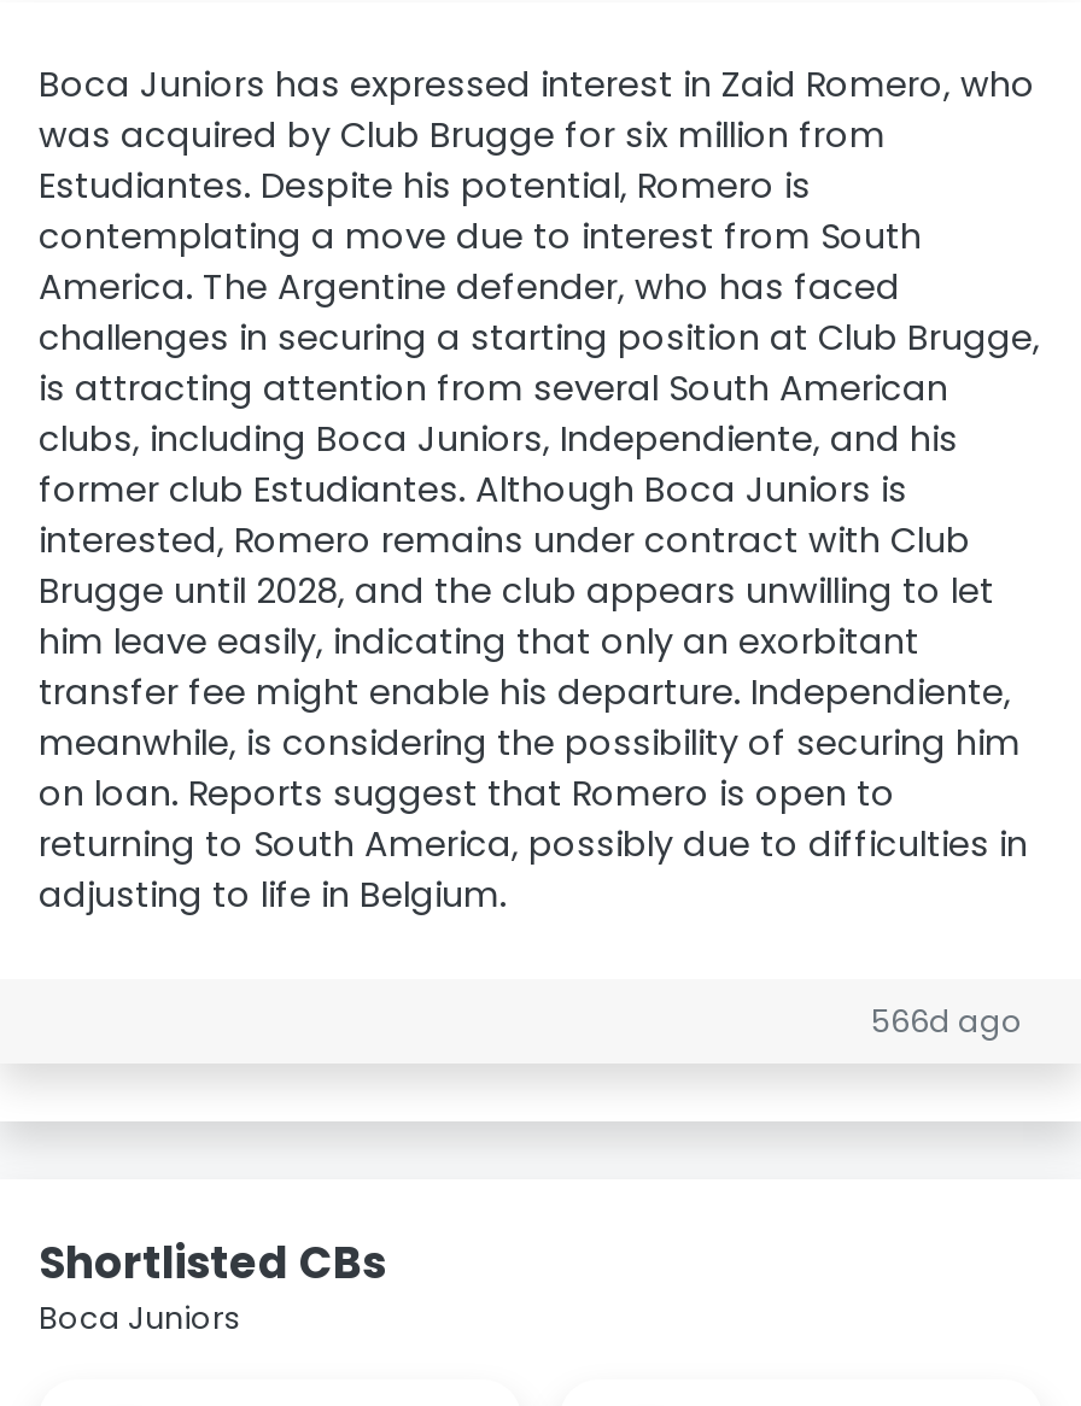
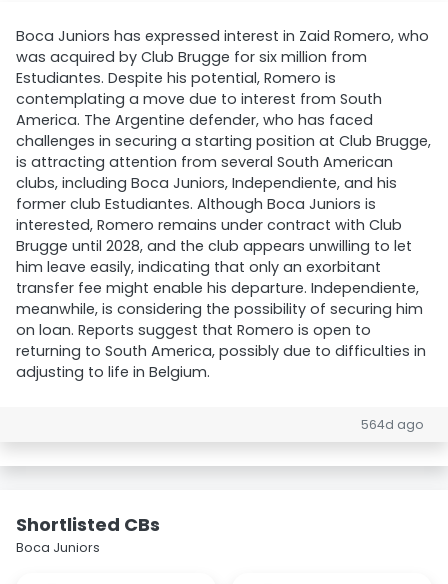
- 566d ago
+ 564d ago
